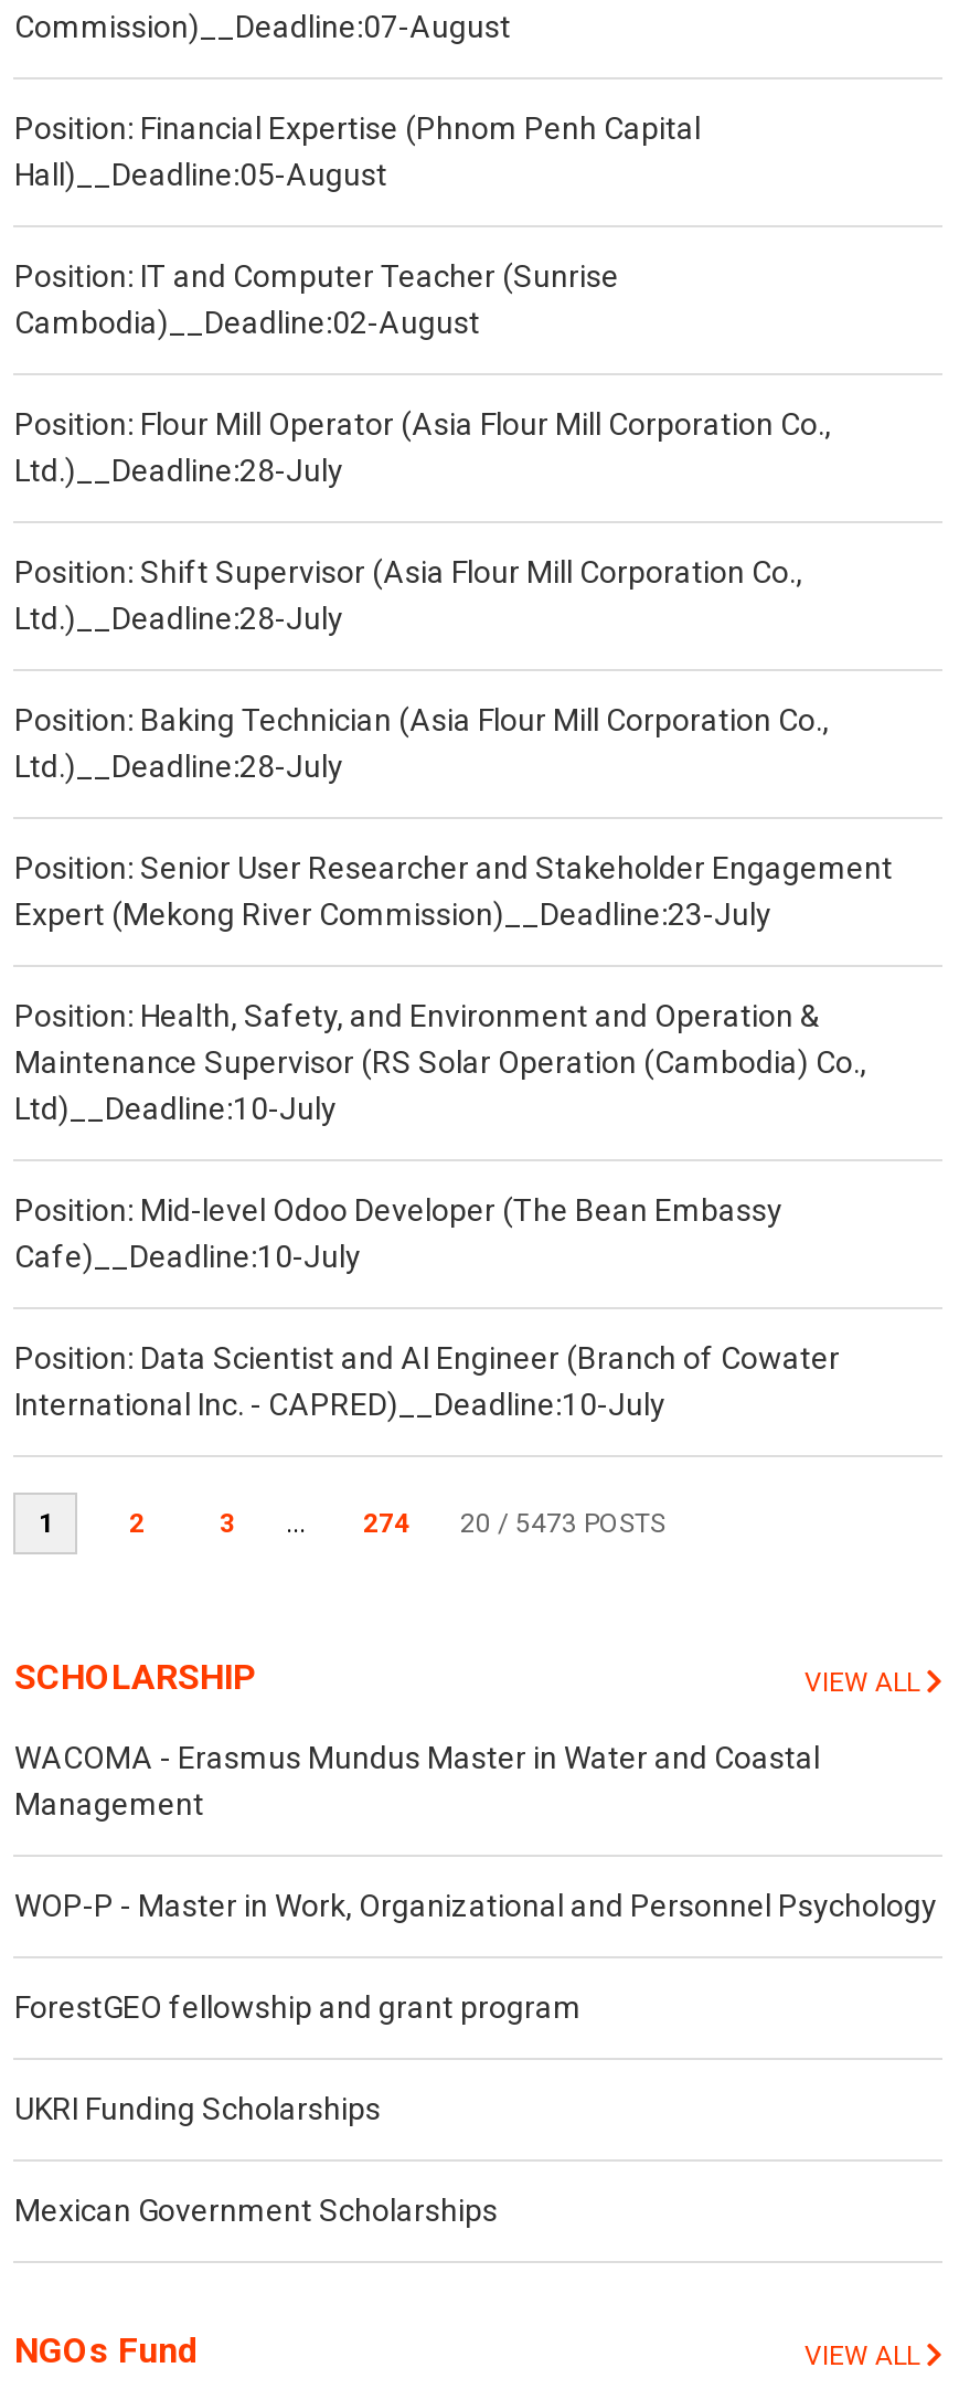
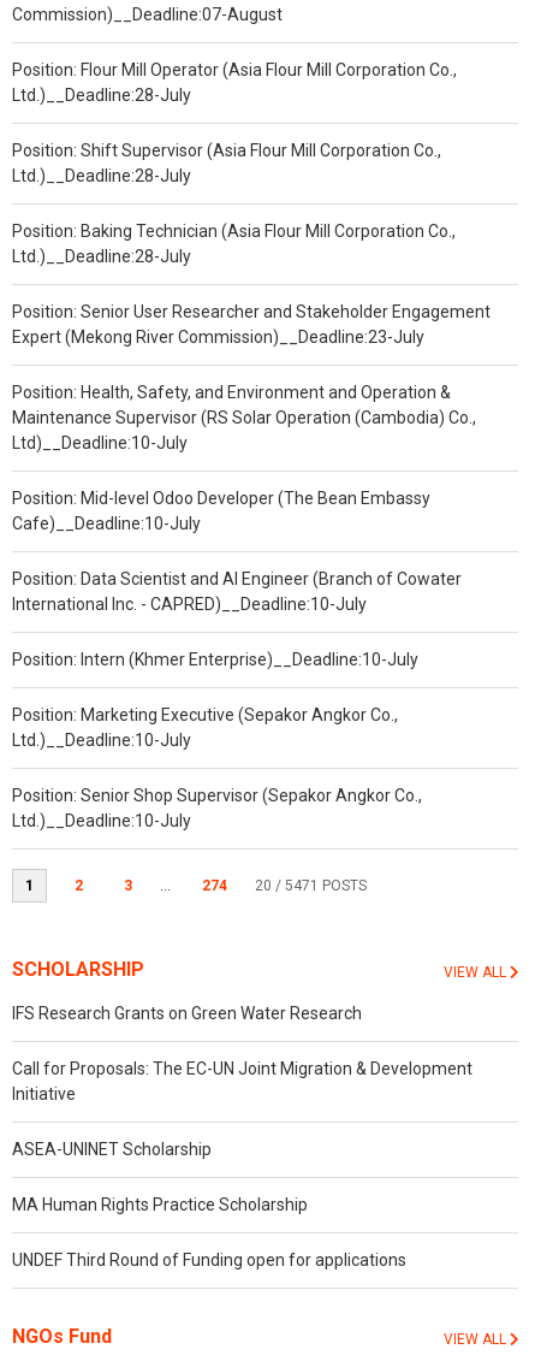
- Position: Financial Expertise (Phnom Penh Capital
- Hall)__Deadline:05-August
- Position: IT and Computer Teacher (Sunrise
- Cambodia)__Deadline:02-August

moved up: Position: Flour Mill Operator (Asia Flour Mill Corporation Co., | Ltd.)__Deadline:28-July | Position: Shift Supervisor (Asia Flour Mill Corporation Co., | ... | Position: Data Scientist and AI Engineer (Branch of Cowater | International Inc. - CAPRED)__Deadline:10-July

+ Position: Intern (Khmer Enterprise)__Deadline:10-July
+ Position: Marketing Executive (Sepakor Angkor Co.,
+ Ltd.)__Deadline:10-July
+ Position: Senior Shop Supervisor (Sepakor Angkor Co.,
+ Ltd.)__Deadline:10-July

- 20 / 5473 POSTS
+ 20 / 5471 POSTS

- WACOMA - Erasmus Mundus Master in Water and Coastal
- Management
+ IFS Research Grants on Green Water Research

- WOP-P - Master in Work, Organizational and Personnel Psychology
+ Call for Proposals: The EC-UN Joint Migration & Development
+ Initiative

- ForestGEO fellowship and grant program
+ ASEA-UNINET Scholarship

- UKRI Funding Scholarships
+ MA Human Rights Practice Scholarship

- Mexican Government Scholarships
+ UNDEF Third Round of Funding open for applications
